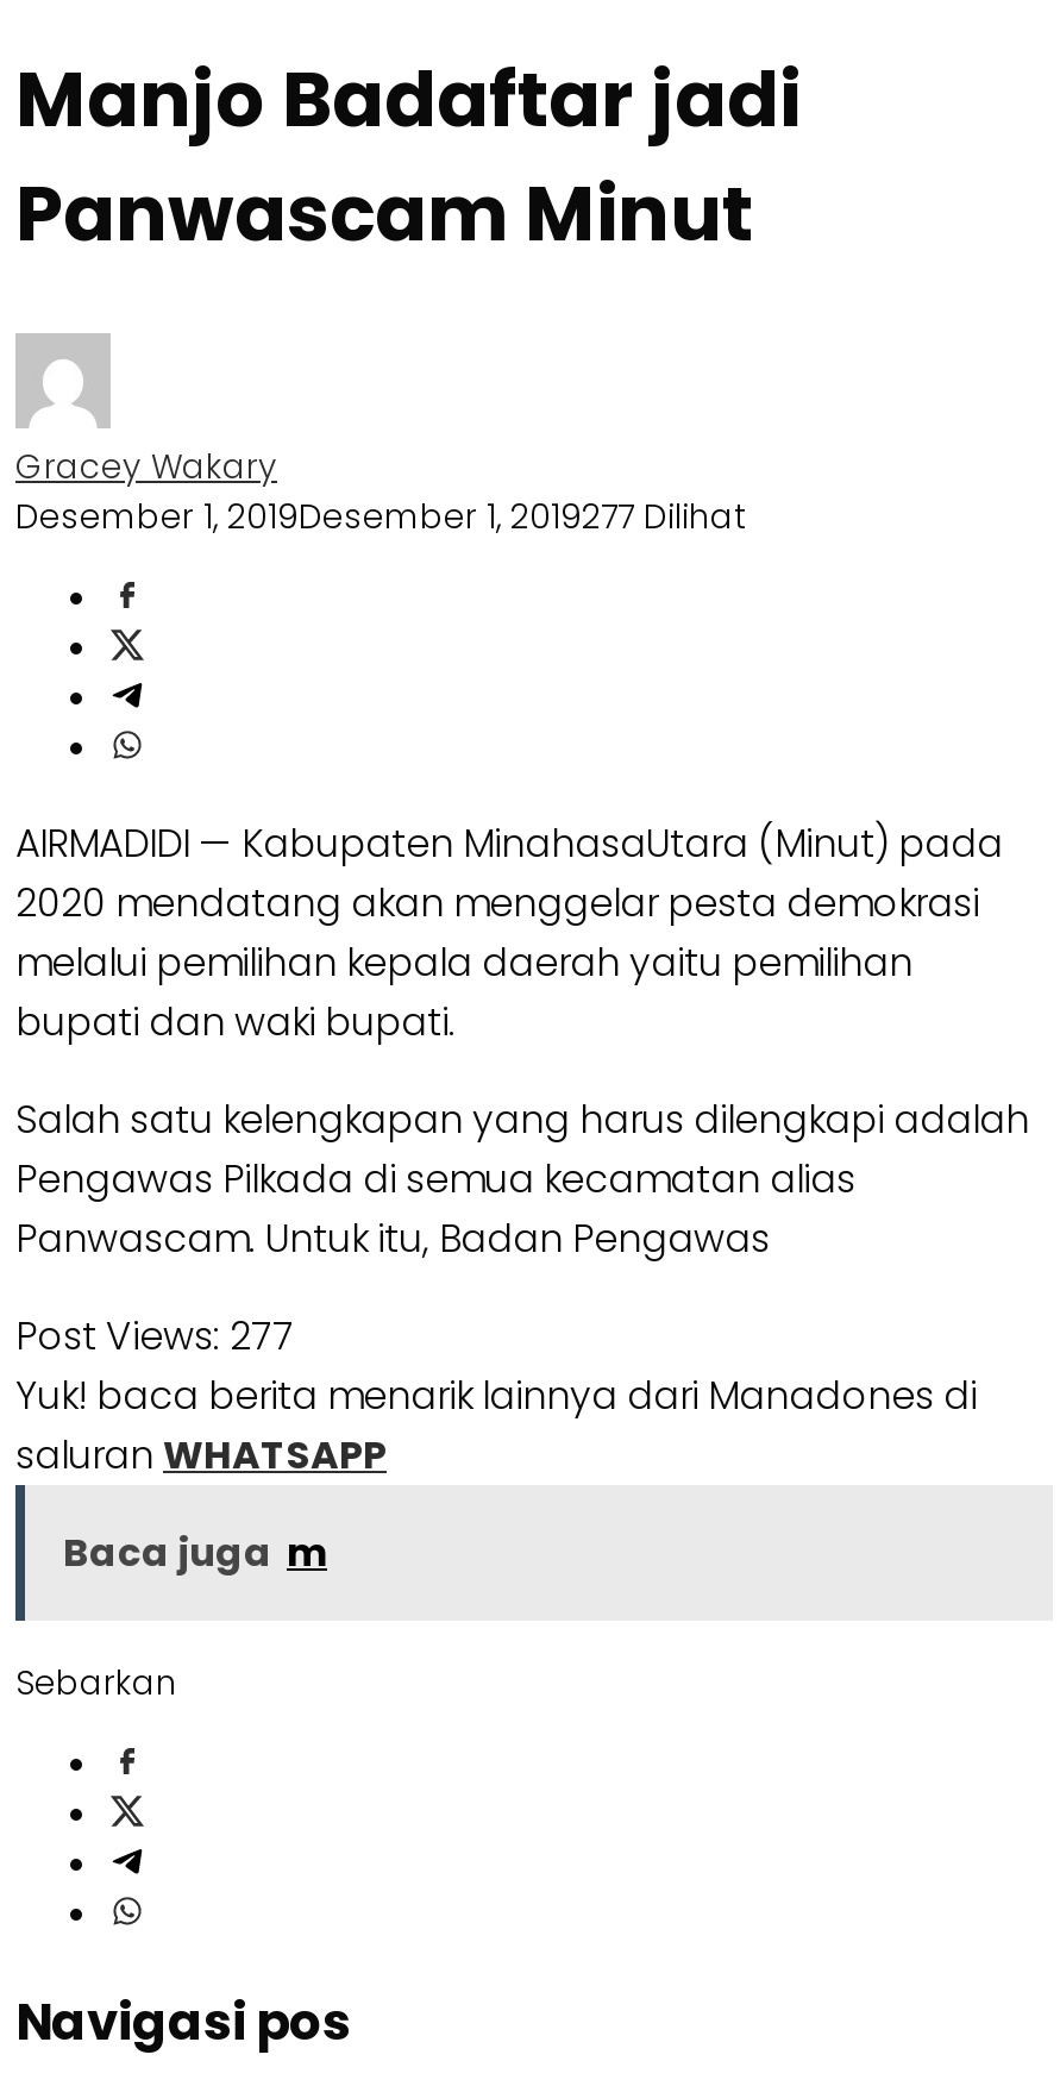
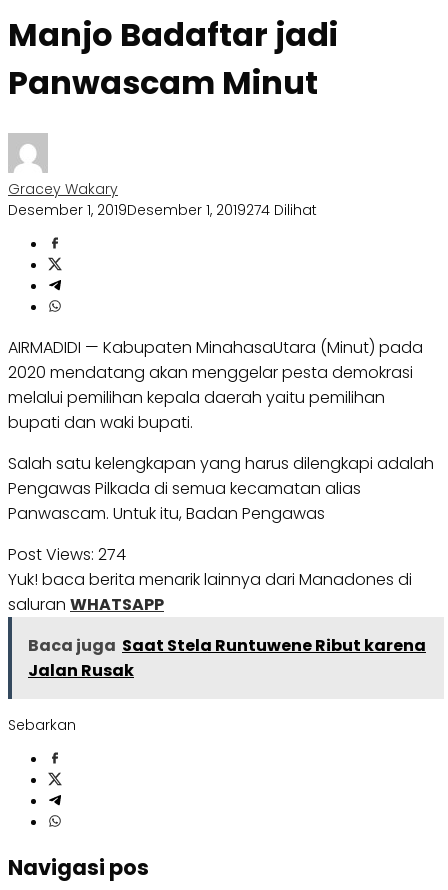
- Desember 1, 2019Desember 1, 2019277 Dilihat
+ Desember 1, 2019Desember 1, 2019274 Dilihat

- Post Views: 277
+ Post Views: 274

- Baca juga m
+ Baca juga Saat Stela Runtuwene Ribut karena
+ Jalan Rusak
